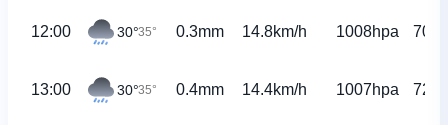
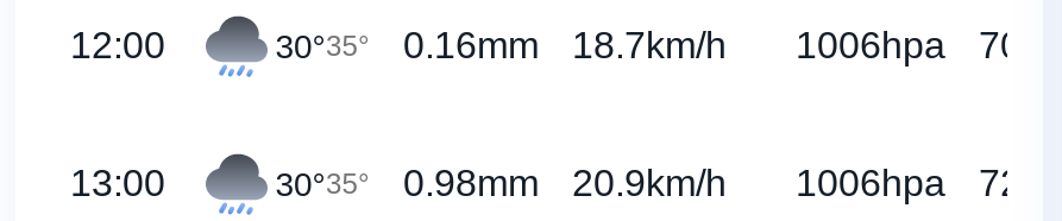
- 0.3mm
- 14.8km/h
- 1008hpa
+ 0.16mm
+ 18.7km/h
+ 1006hpa

- 0.4mm
- 14.4km/h
- 1007hpa
+ 0.98mm
+ 20.9km/h
+ 1006hpa
